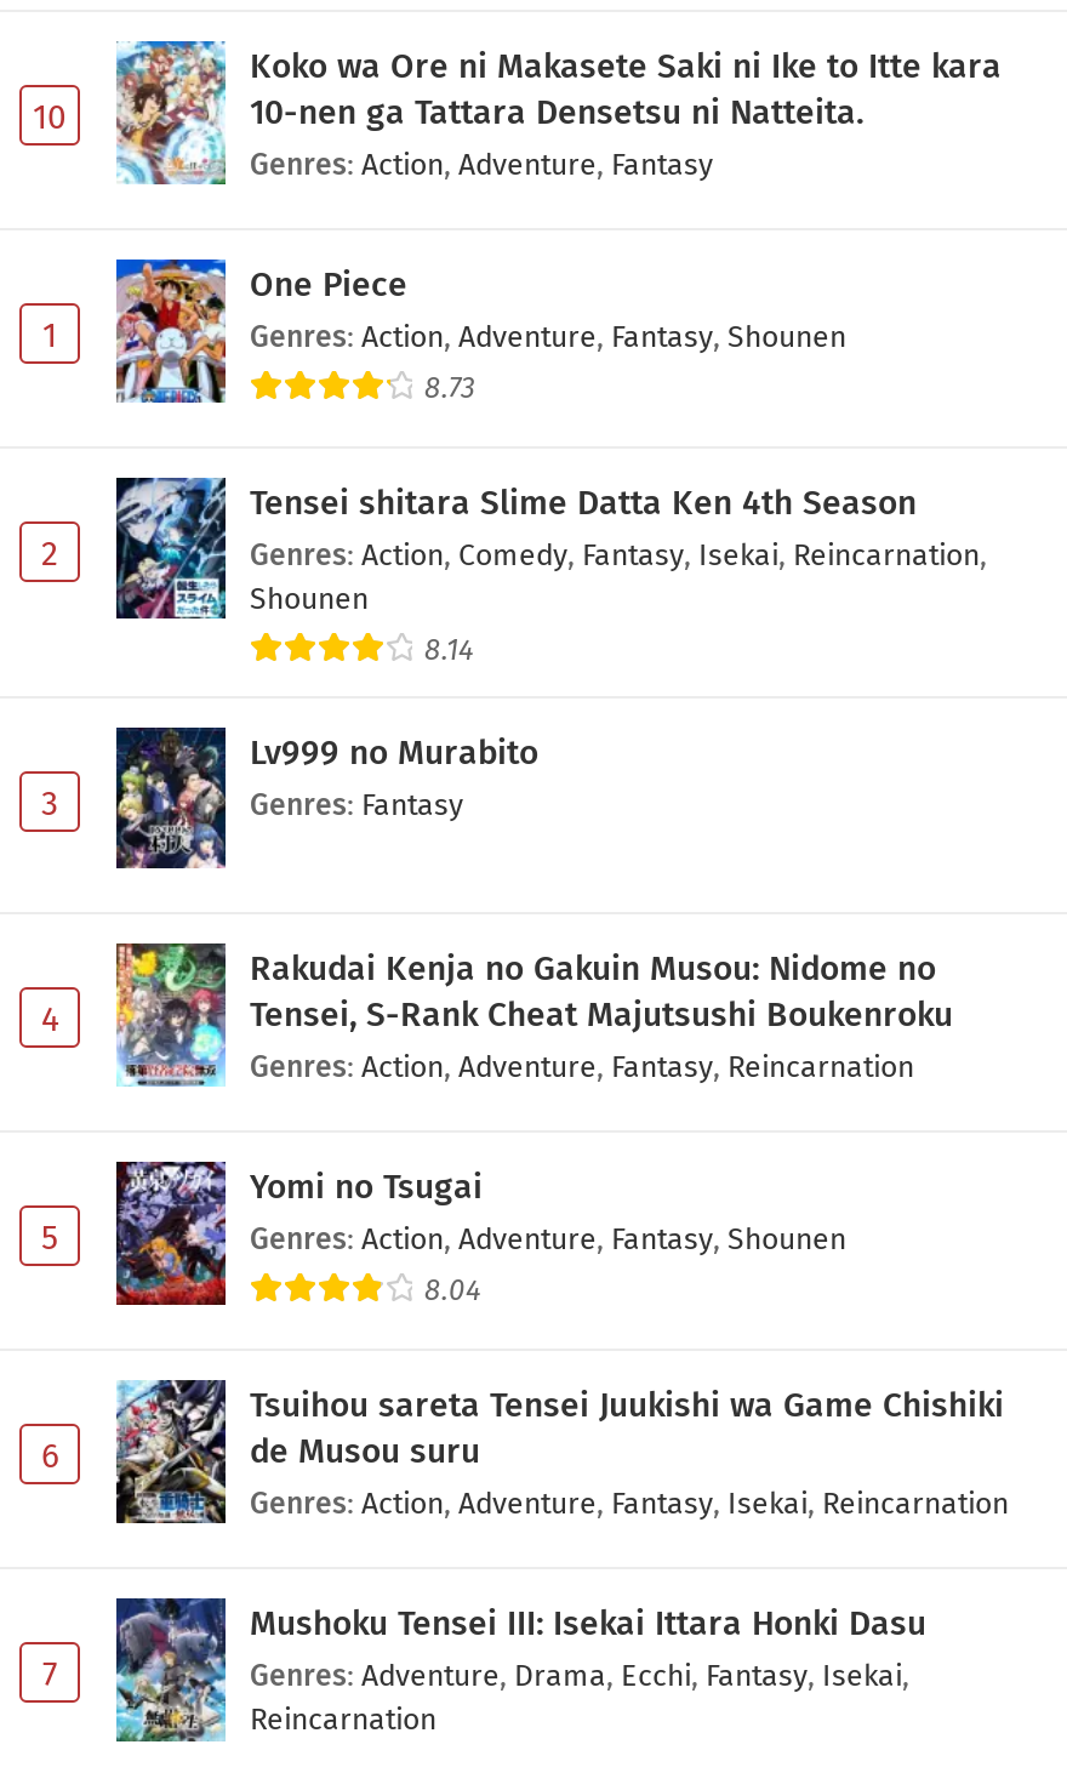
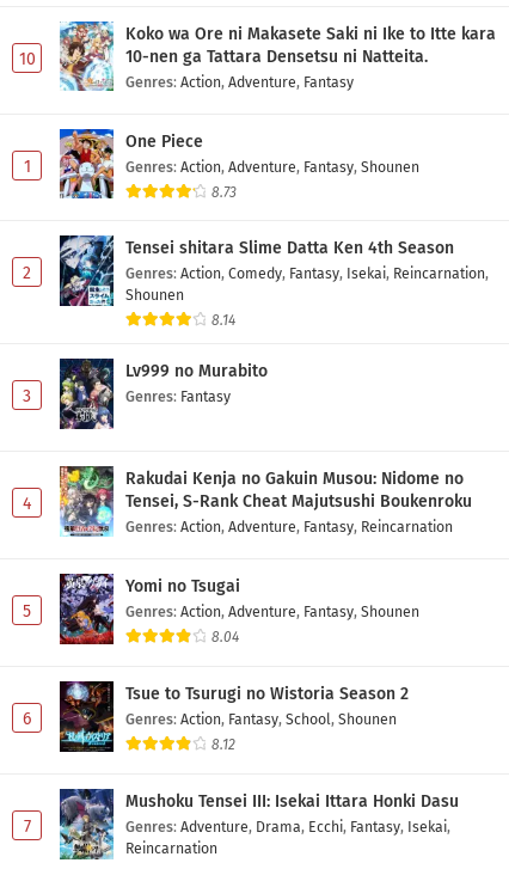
- [image]
- Tsuihou sareta Tensei Juukishi wa Game Chishiki
- de Musou suru
- Genres: Action, Adventure, Fantasy, Isekai, Reincarnation
+ [image]
+ Tsue to Tsurugi no Wistoria Season 2
+ Genres: Action, Fantasy, School, Shounen
+ 8.12
